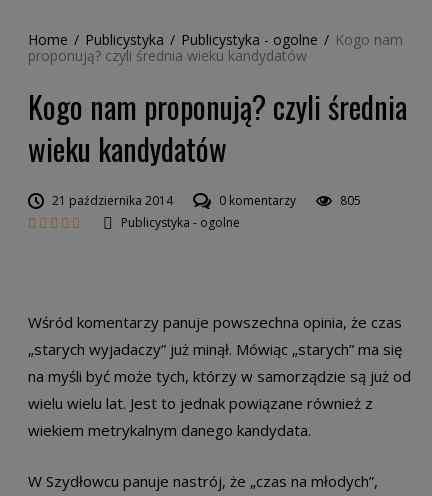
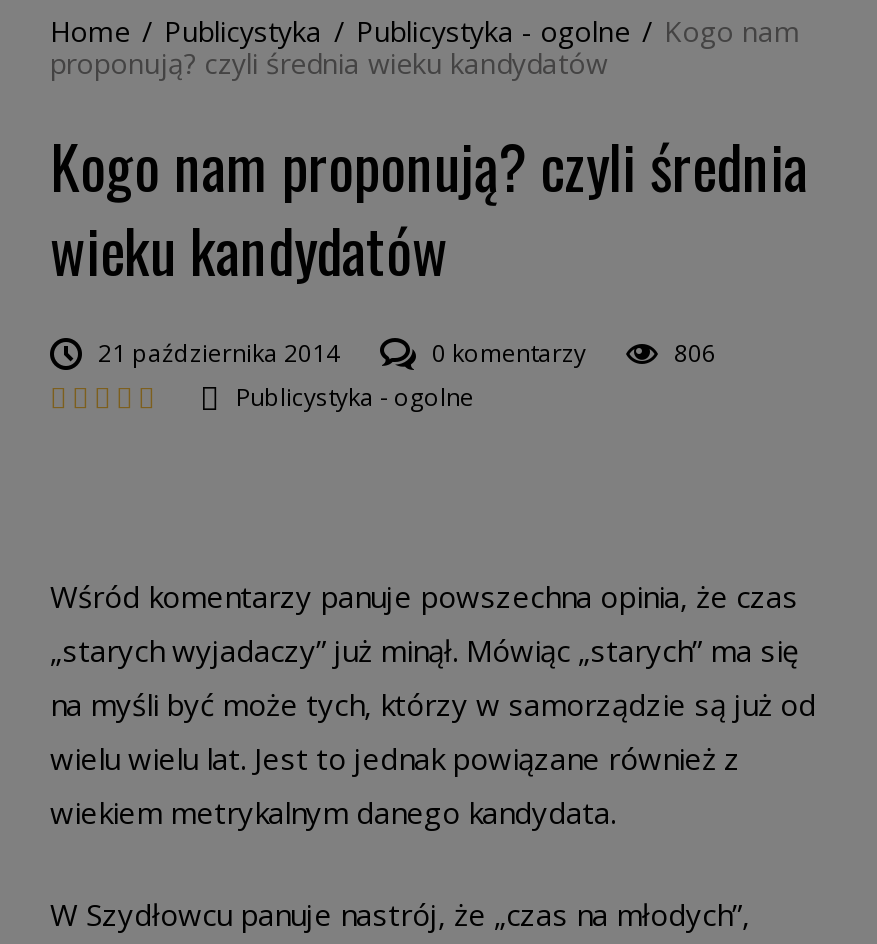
- 805
+ 806
